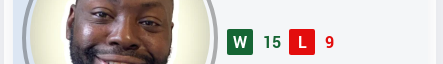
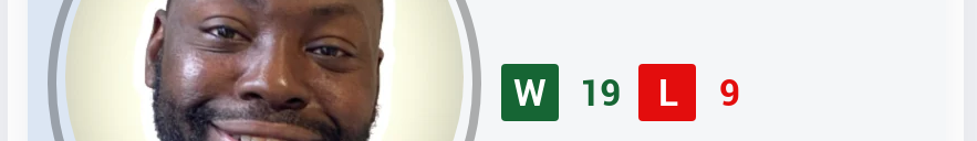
- W 15 L 9
+ W 19 L 9
